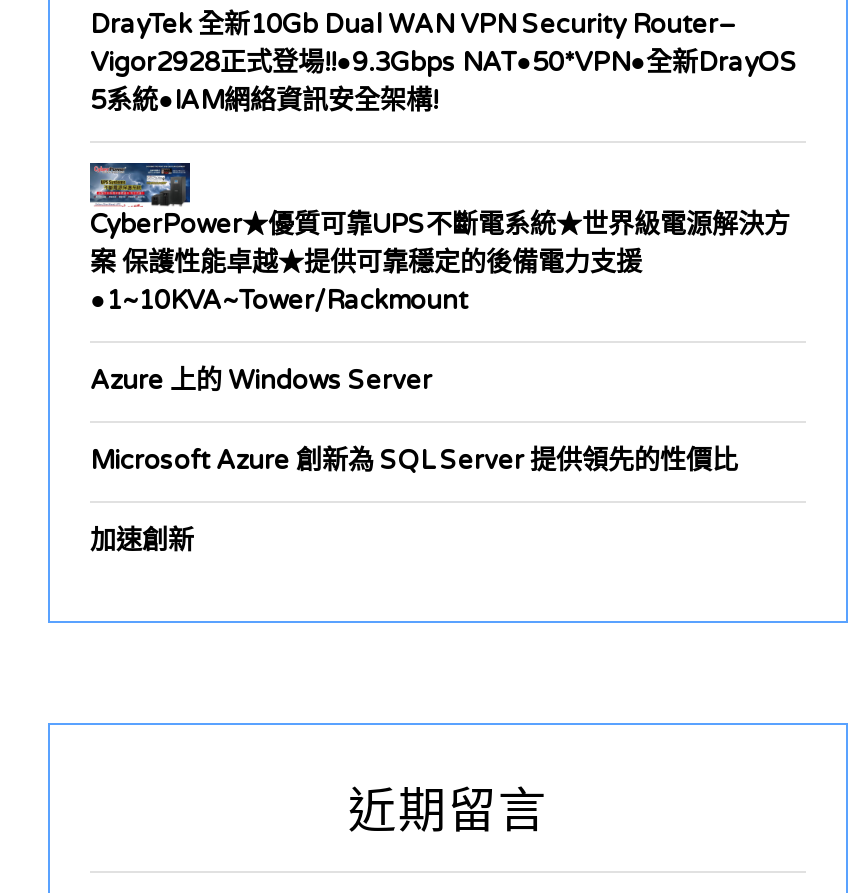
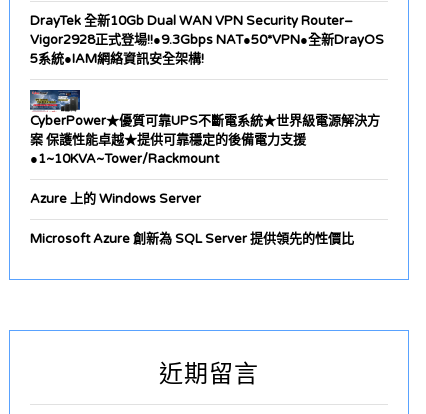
- 加速創新
